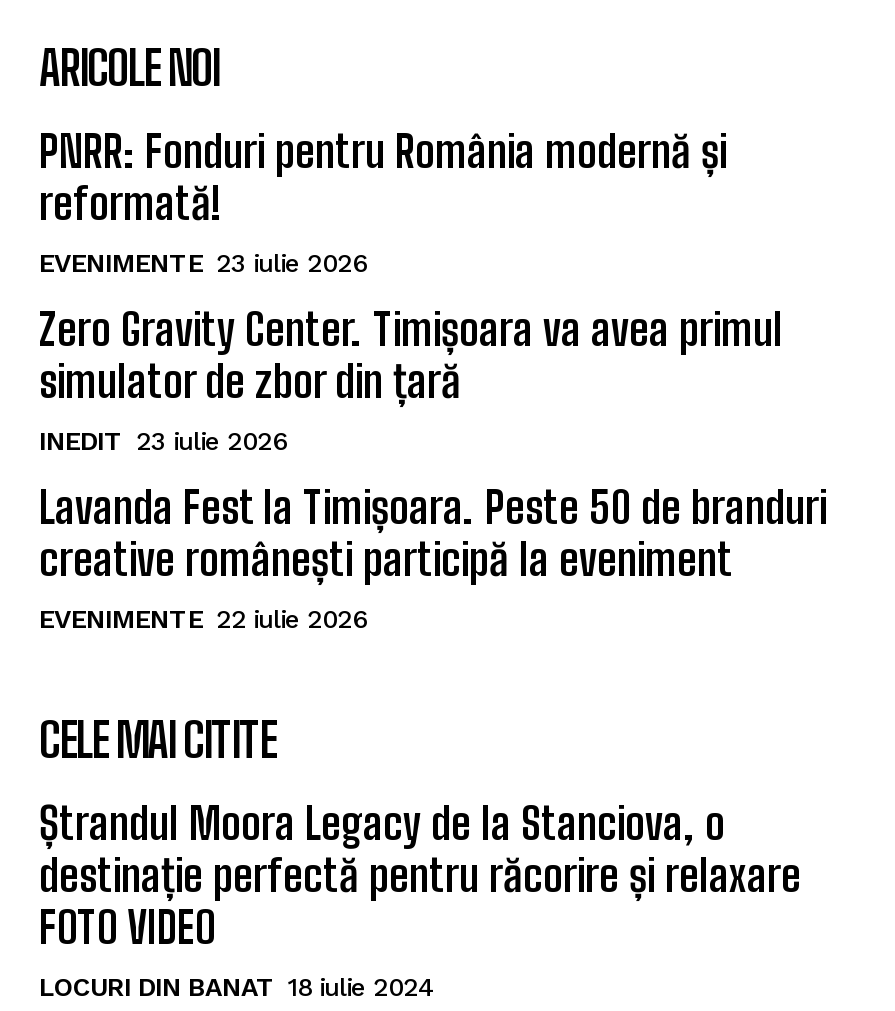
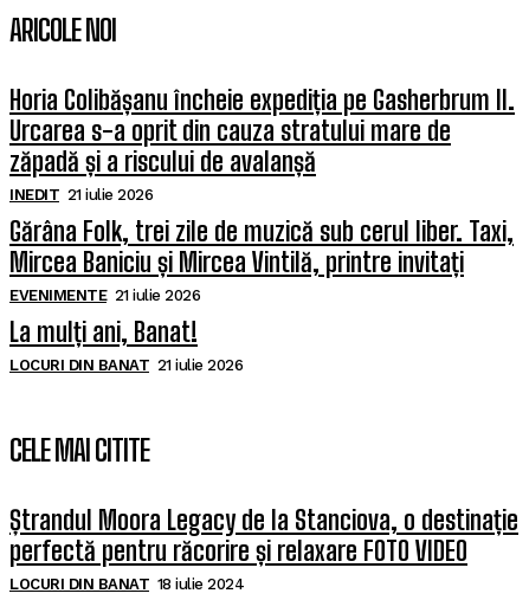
- PNRR: Fonduri pentru România modernă și
- reformată!
- EVENIMENTE 23 iulie 2026
- Zero Gravity Center. Timișoara va avea primul
- simulator de zbor din țară
- INEDIT 23 iulie 2026
- Lavanda Fest la Timișoara. Peste 50 de branduri
- creative românești participă la eveniment
- EVENIMENTE 22 iulie 2026
+ Horia Colibășanu încheie expediția pe Gasherbrum II.
+ Urcarea s-a oprit din cauza stratului mare de
+ zăpadă și a riscului de avalanșă
+ INEDIT 21 iulie 2026
+ Gărâna Folk, trei zile de muzică sub cerul liber. Taxi,
+ Mircea Baniciu și Mircea Vintilă, printre invitați
+ EVENIMENTE 21 iulie 2026
+ La mulți ani, Banat!
+ LOCURI DIN BANAT 21 iulie 2026
